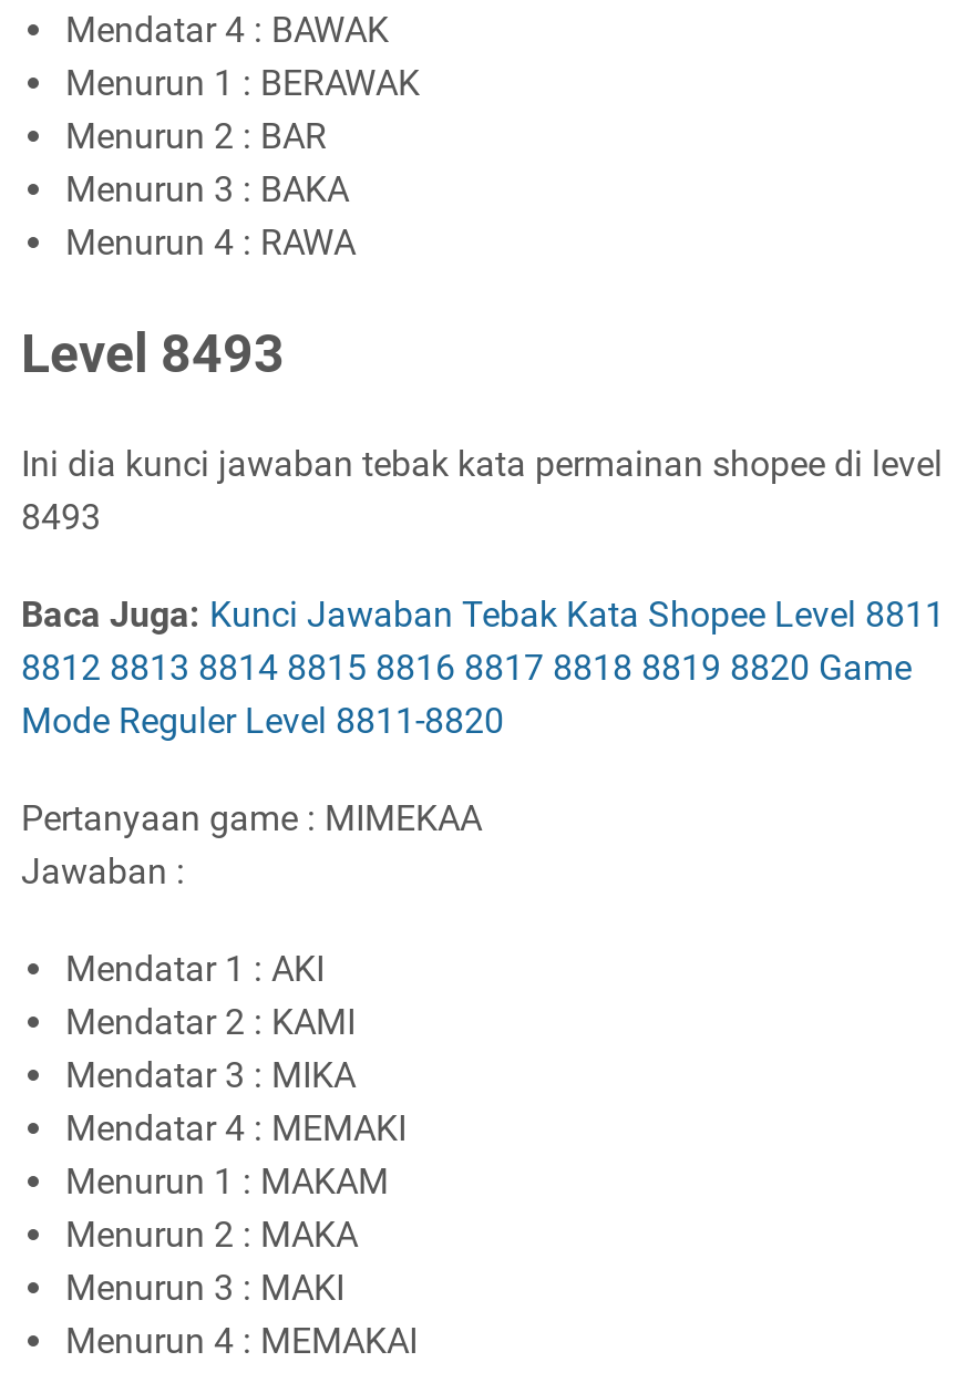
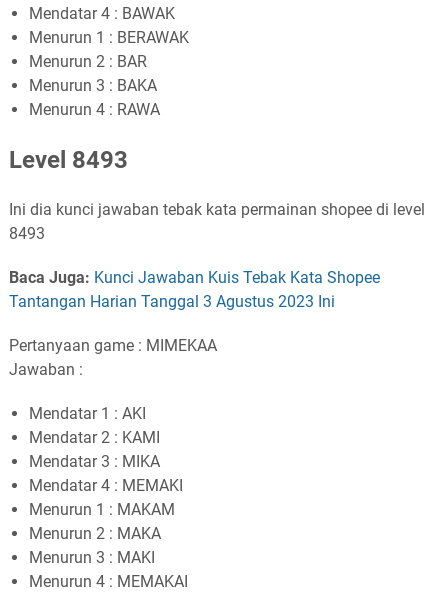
- Baca Juga: Kunci Jawaban Tebak Kata Shopee Level 8811
- 8812 8813 8814 8815 8816 8817 8818 8819 8820 Game
- Mode Reguler Level 8811-8820
+ Baca Juga: Kunci Jawaban Kuis Tebak Kata Shopee
+ Tantangan Harian Tanggal 3 Agustus 2023 Ini
